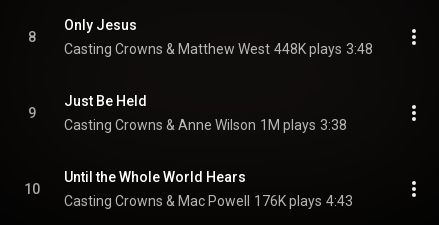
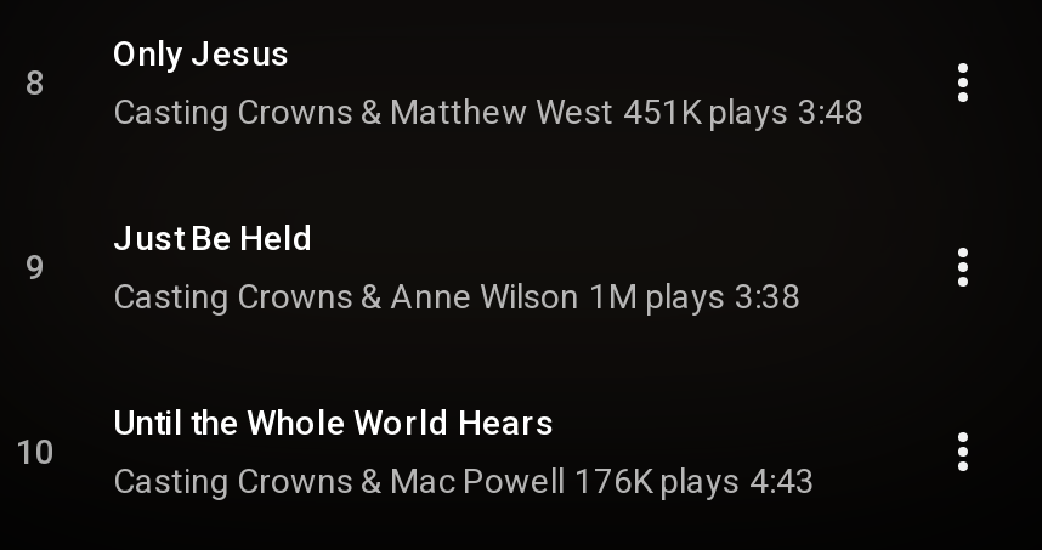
- Casting Crowns & Matthew West 448K plays 3:48
+ Casting Crowns & Matthew West 451K plays 3:48
